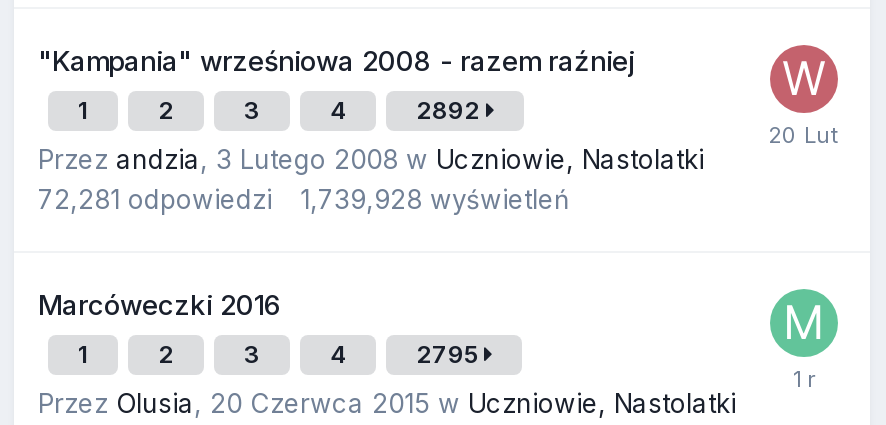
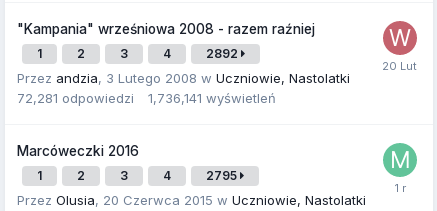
- 72,281 odpowiedzi 1,739,928 wyświetleń
+ 72,281 odpowiedzi 1,736,141 wyświetleń
